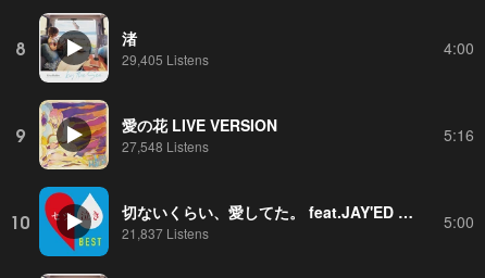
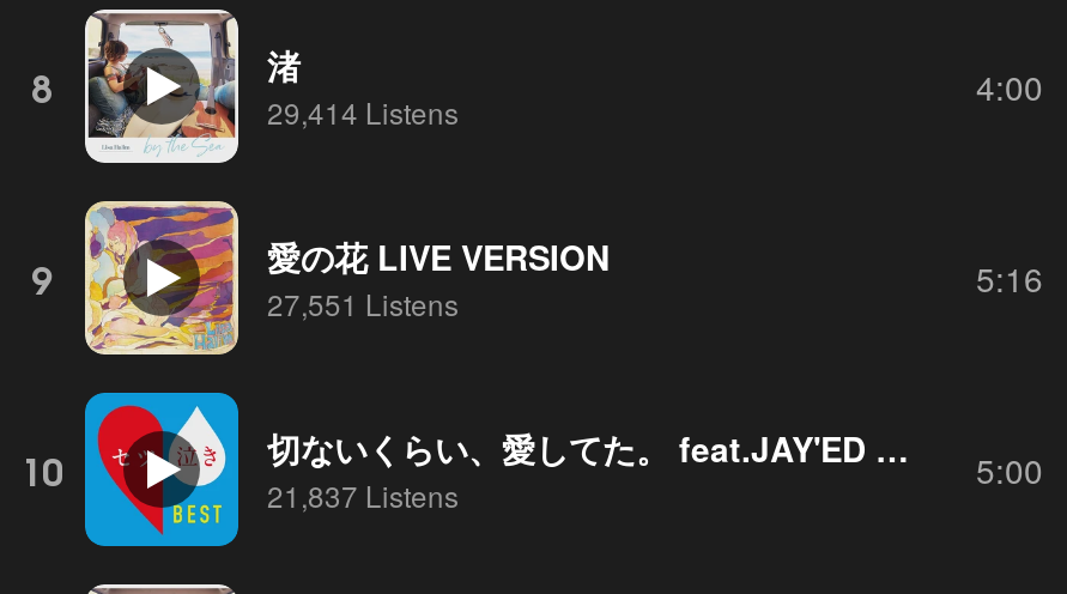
- 29,405 Listens
+ 29,414 Listens

- 27,548 Listens
+ 27,551 Listens
